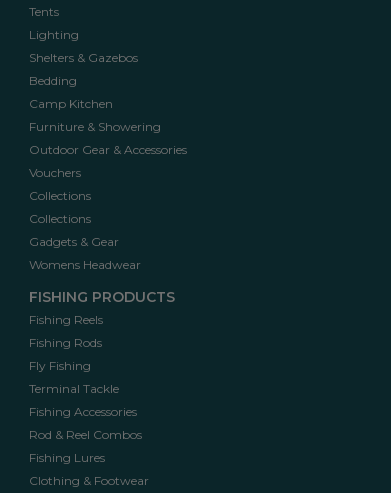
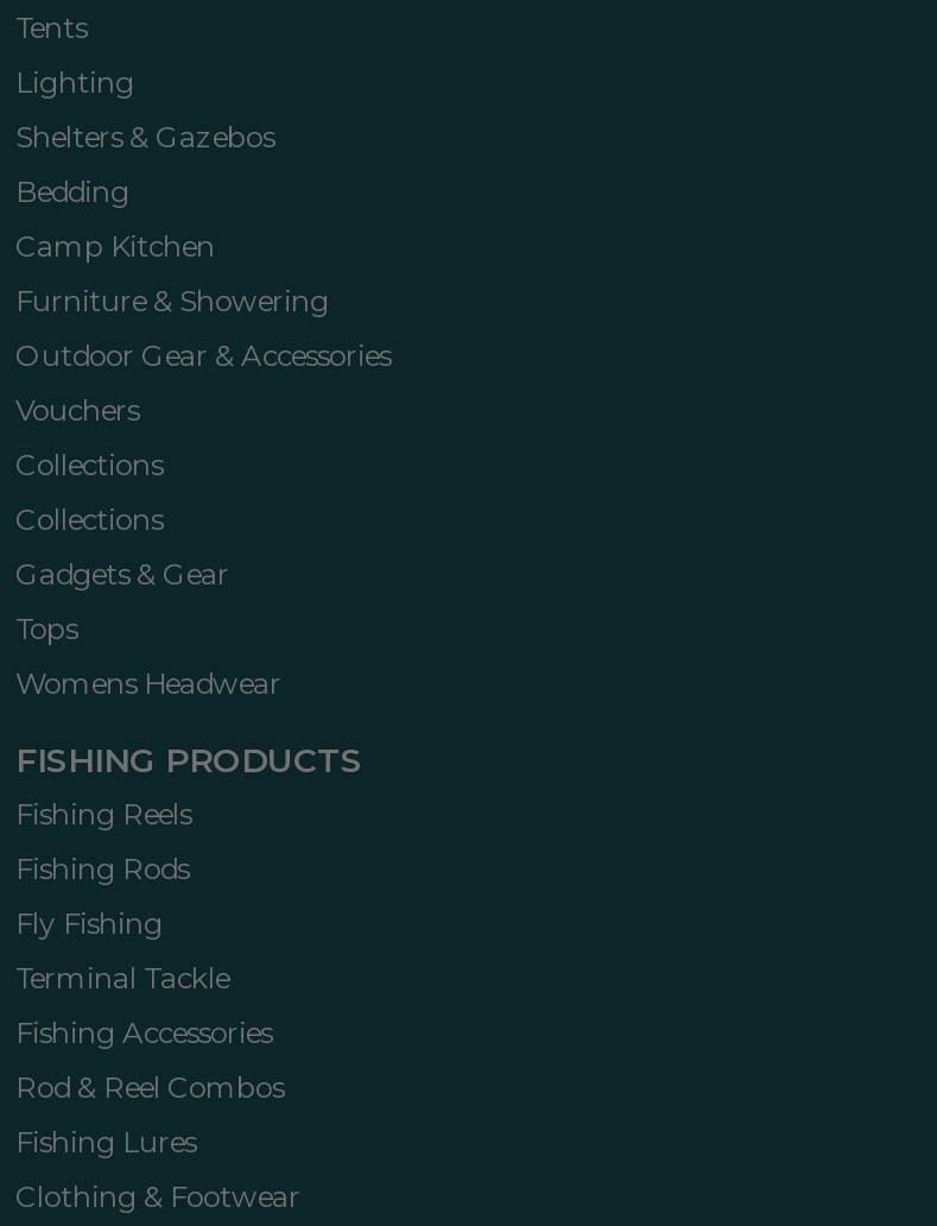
+ Tops
